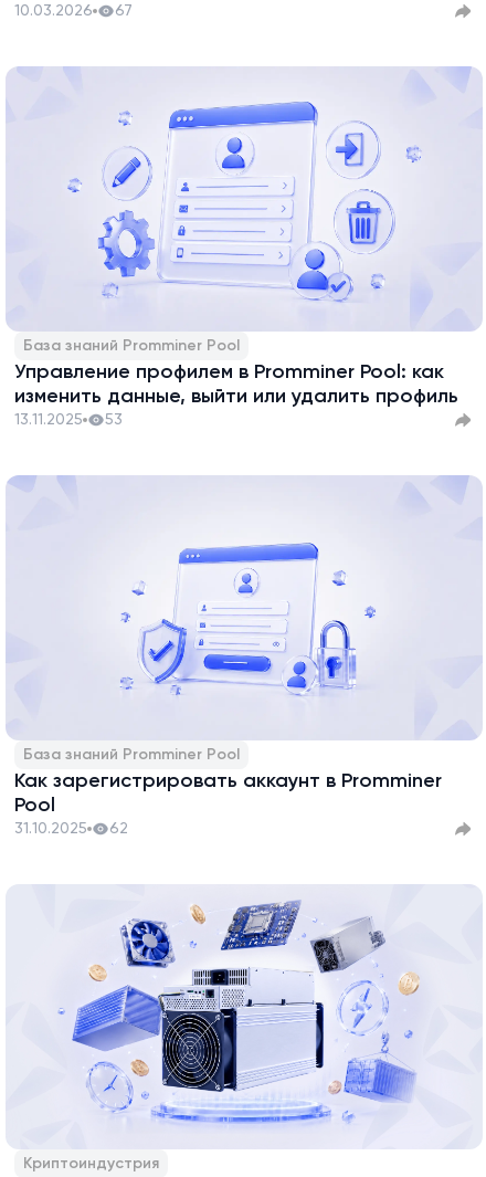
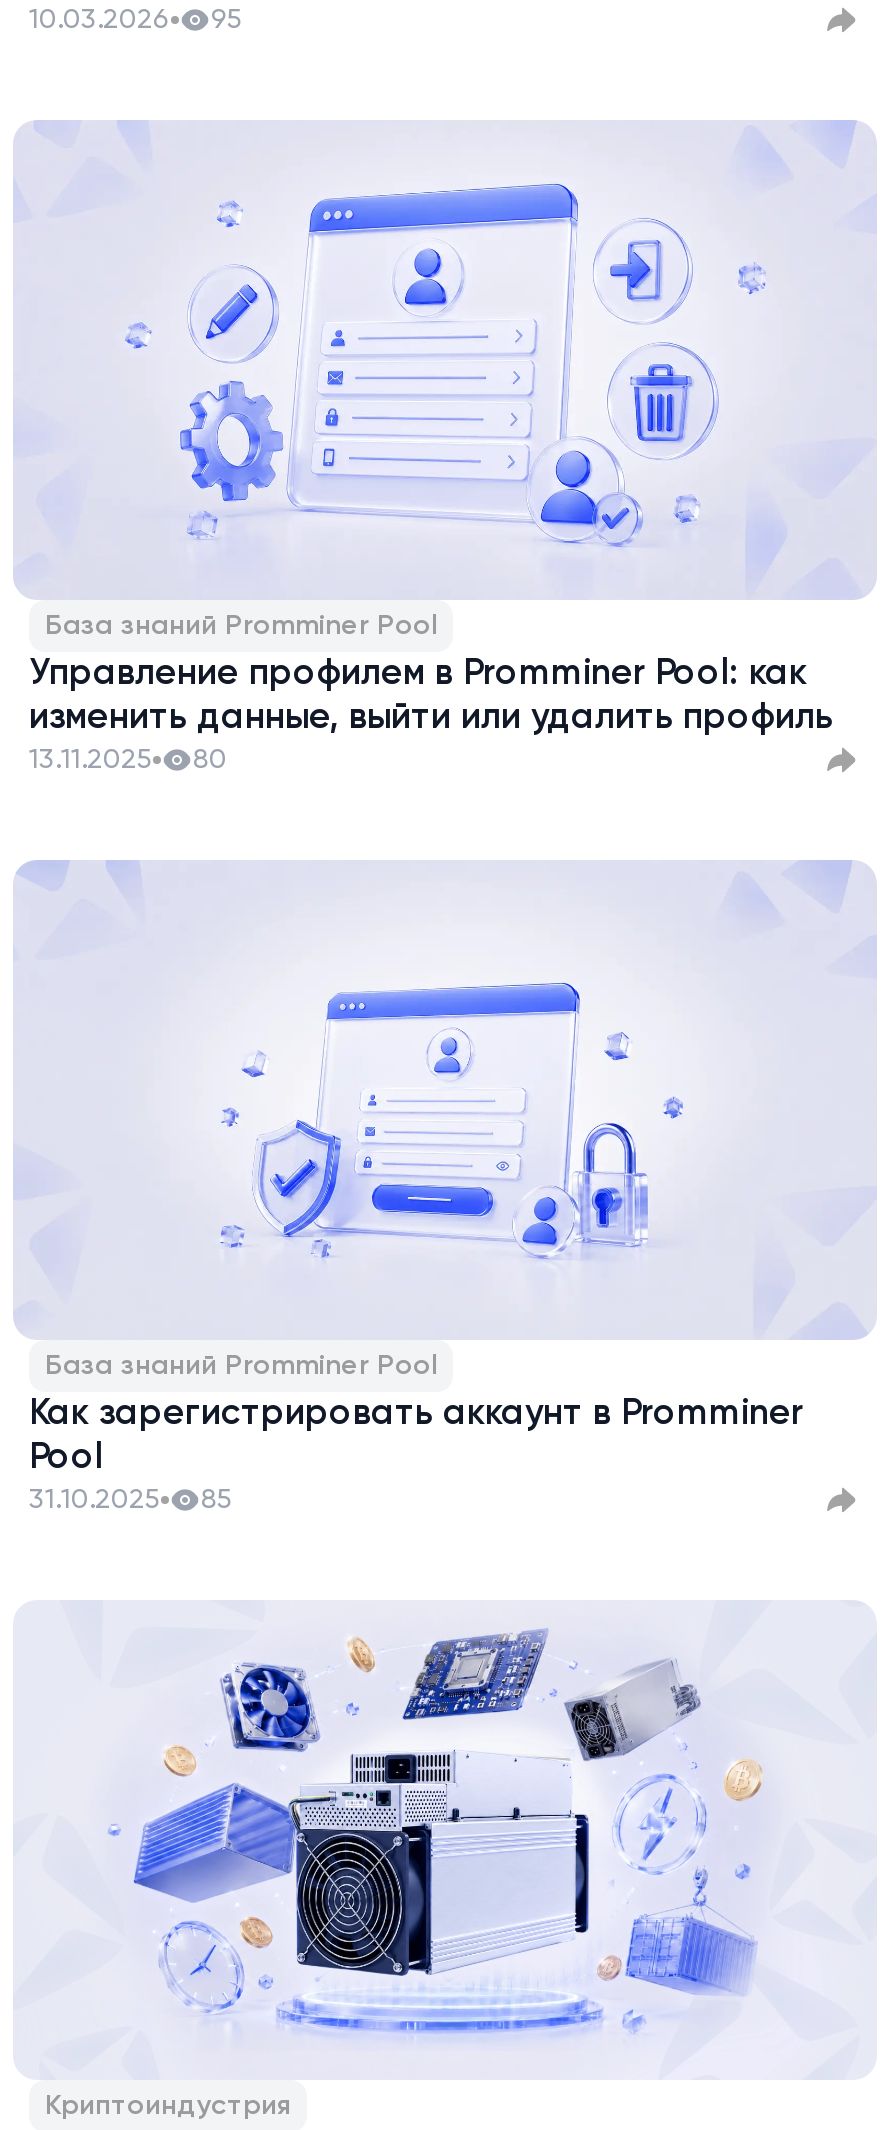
- 10.03.2026 67
+ 10.03.2026 95

- 13.11.2025 53
+ 13.11.2025 80

- 31.10.2025 62
+ 31.10.2025 85
